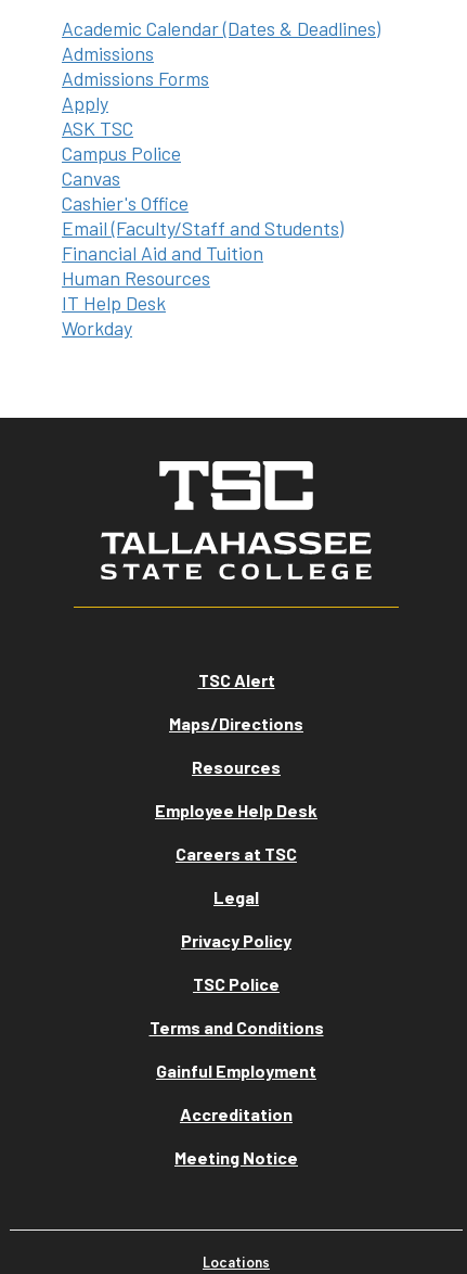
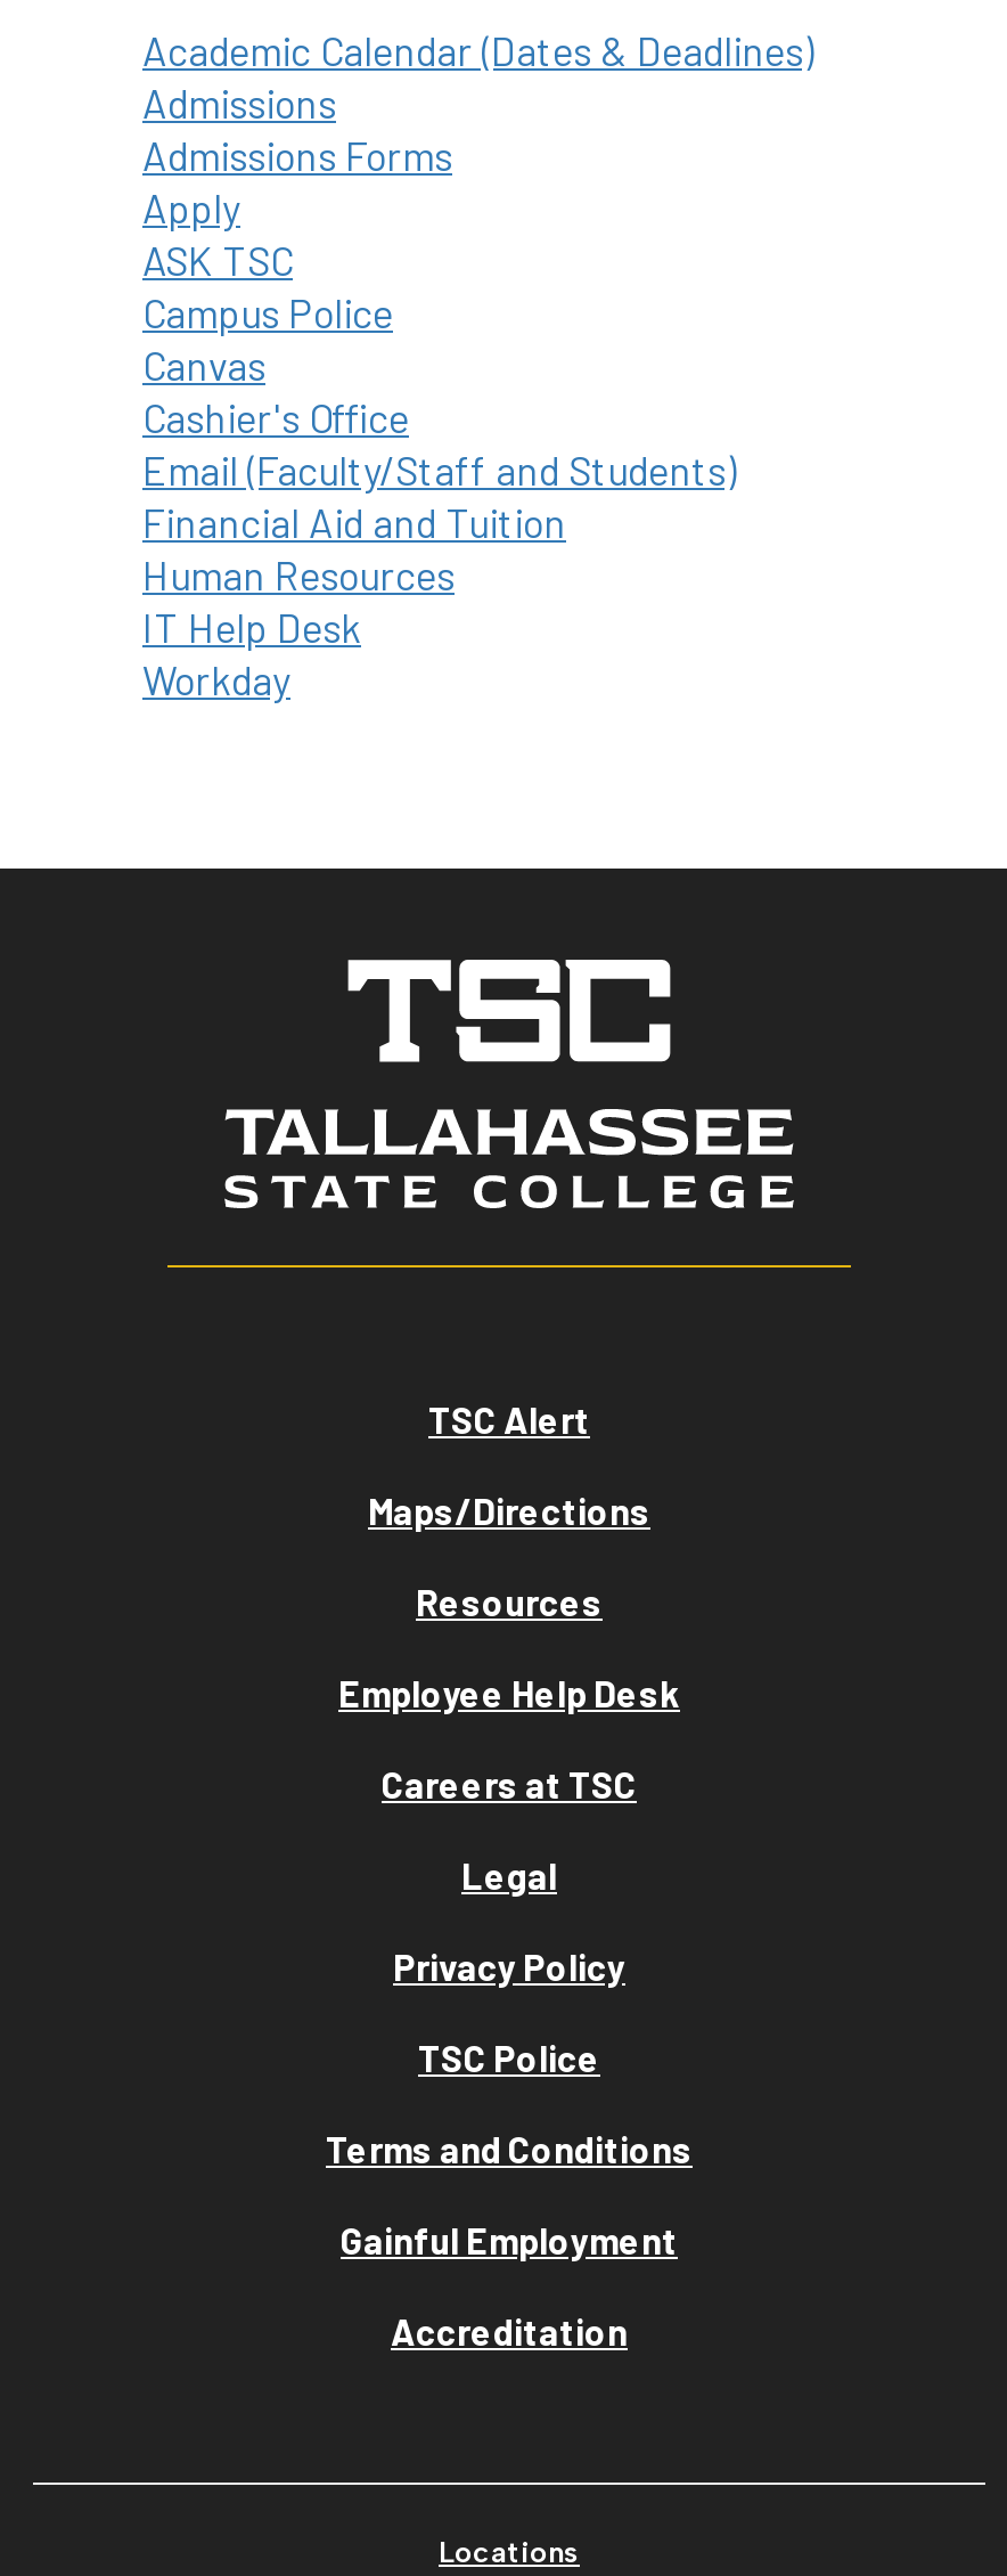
- Meeting Notice
